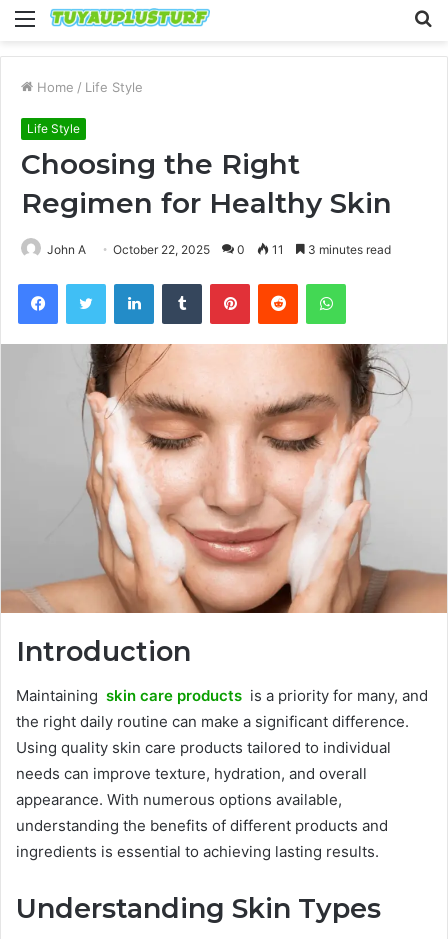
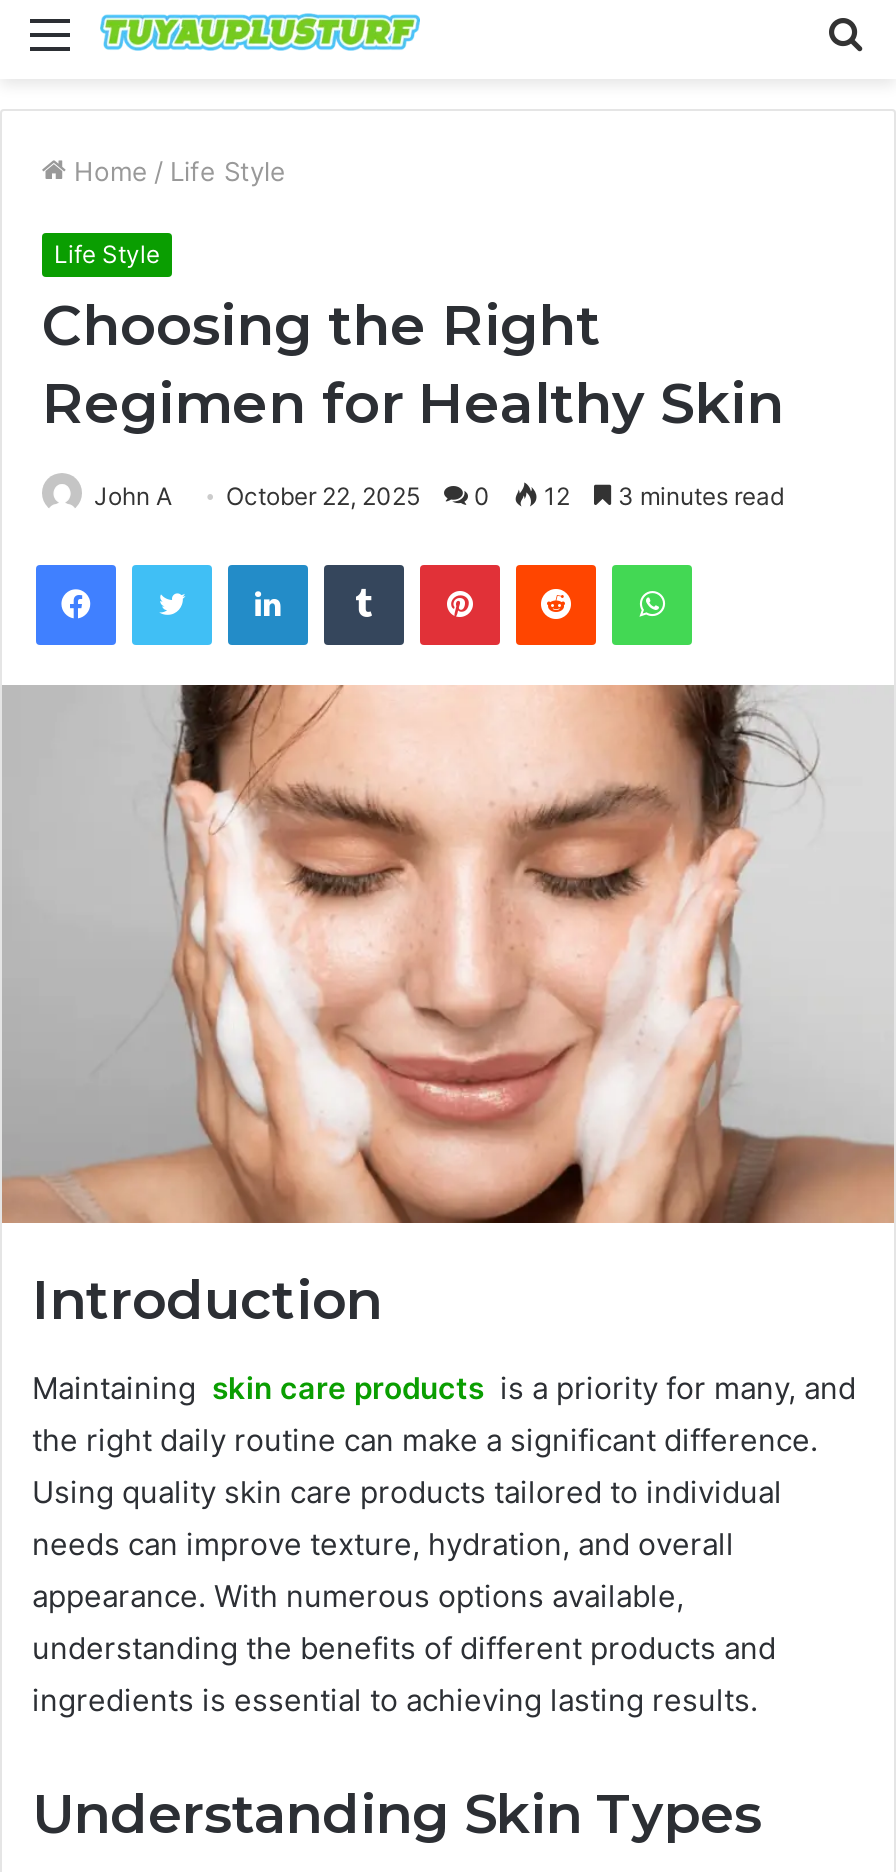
- John A October 22, 2025 0 11 3 minutes read
+ John A October 22, 2025 0 12 3 minutes read
